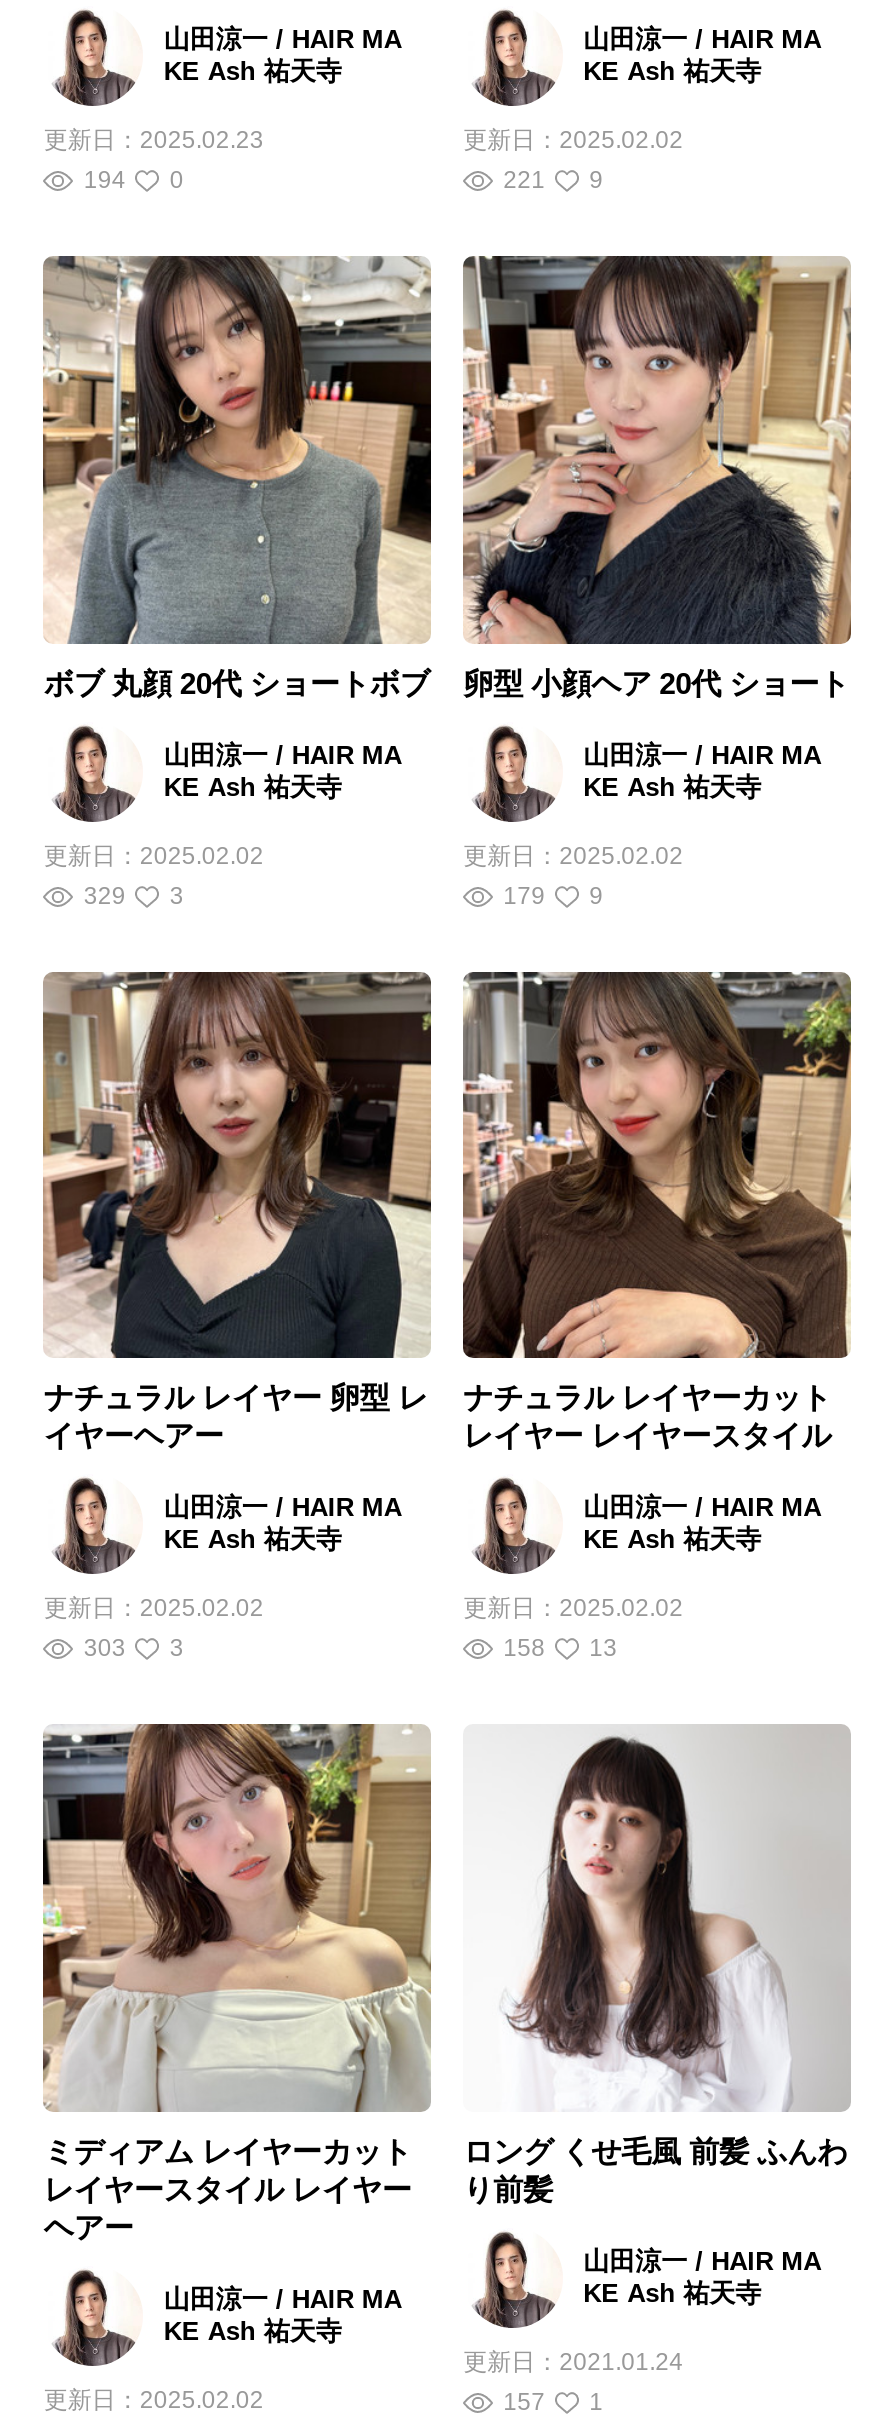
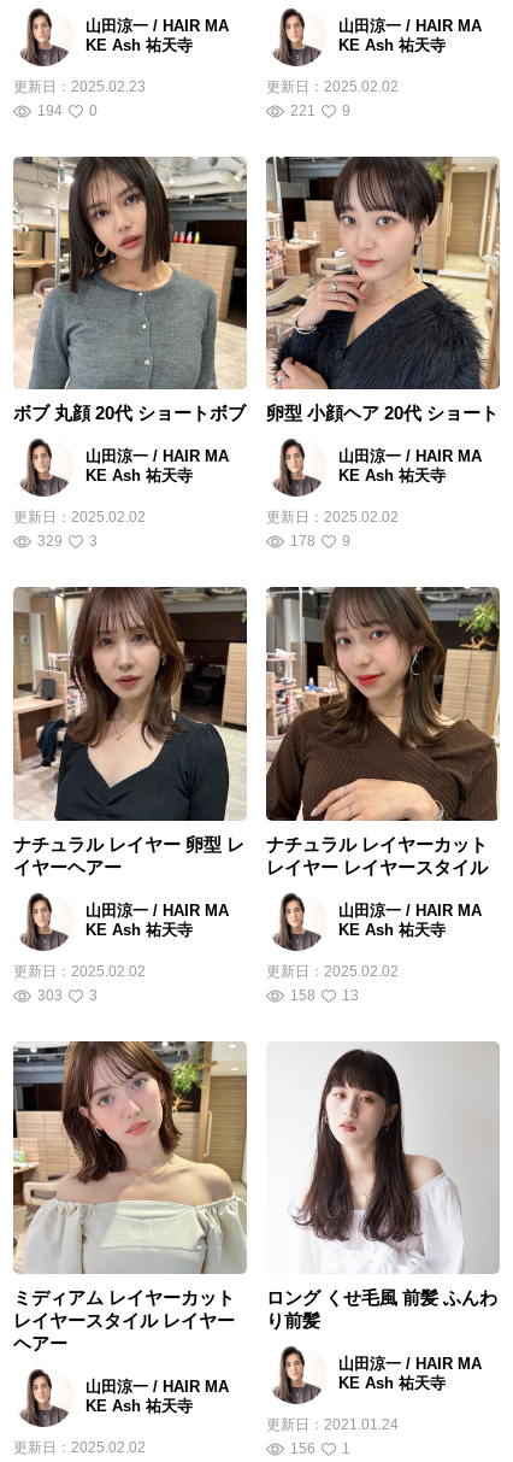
- 179 9
+ 178 9

- 157 1
+ 156 1
